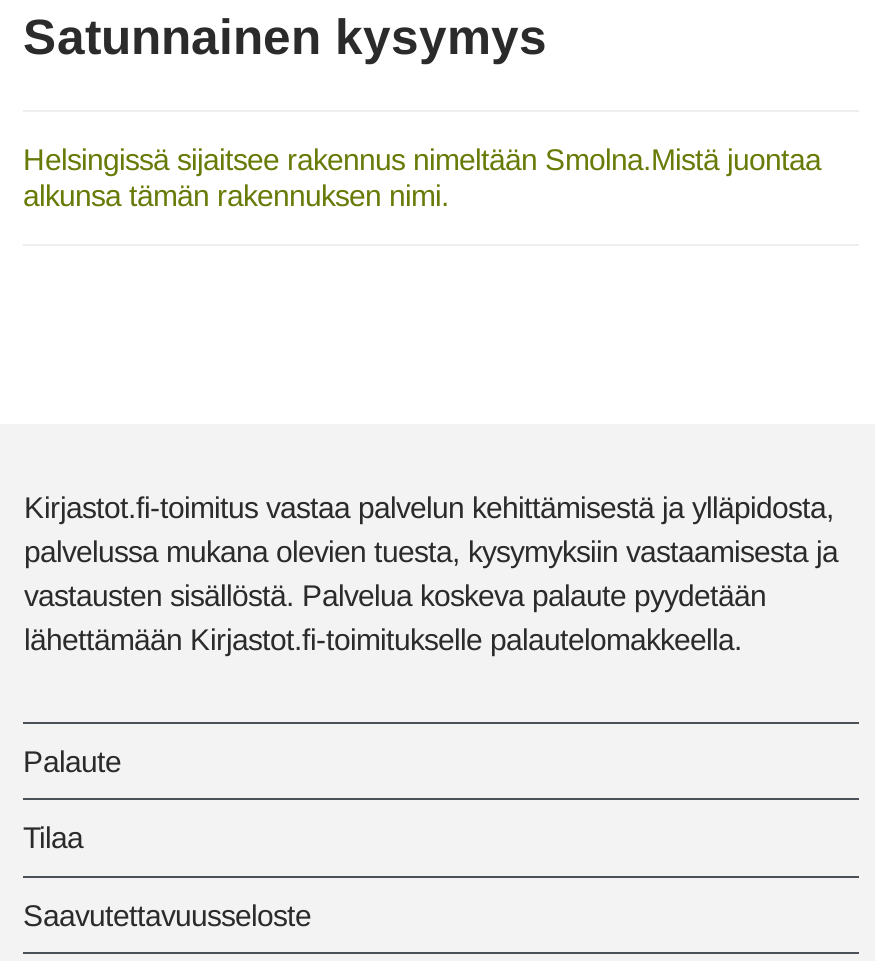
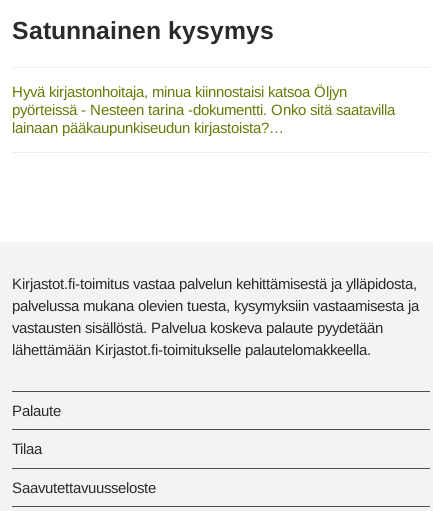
- Helsingissä sijaitsee rakennus nimeltään Smolna.Mistä juontaa
- alkunsa tämän rakennuksen nimi.
+ Hyvä kirjastonhoitaja, minua kiinnostaisi katsoa Öljyn
+ pyörteissä - Nesteen tarina -dokumentti. Onko sitä saatavilla
+ lainaan pääkaupunkiseudun kirjastoista?…
